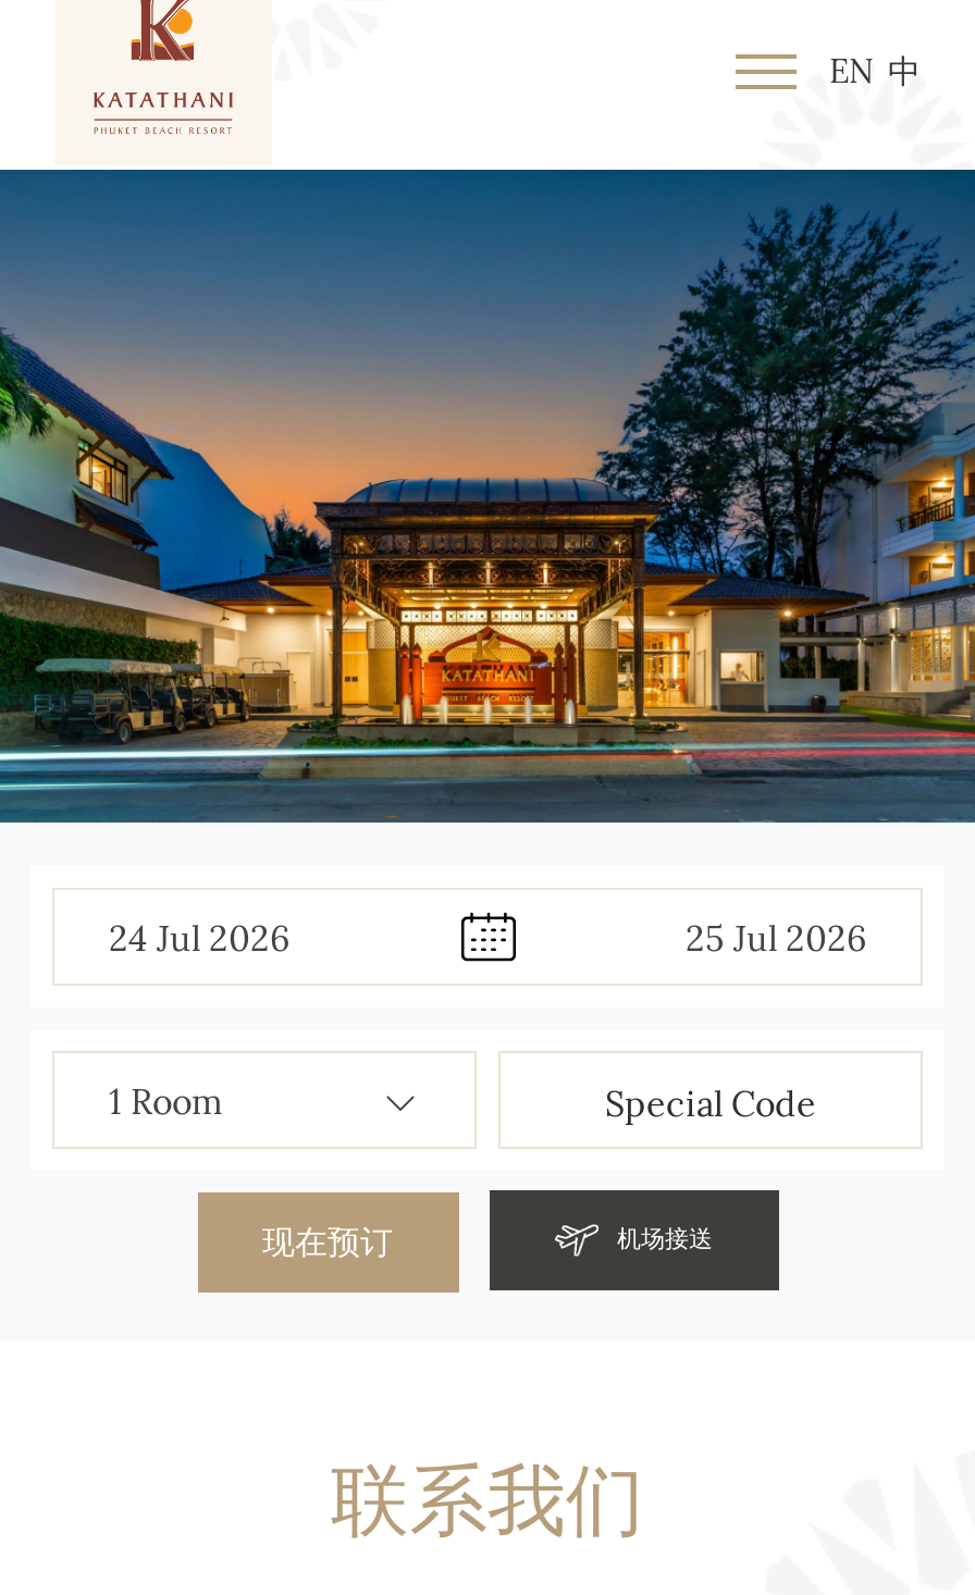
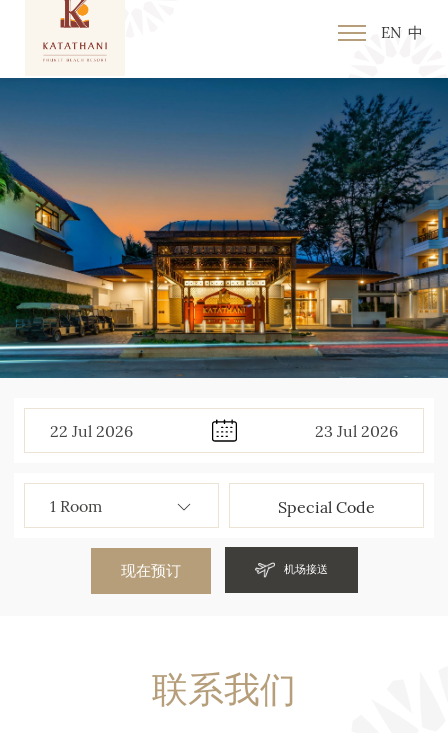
- 24 Jul 2026
+ 22 Jul 2026

- 25 Jul 2026
+ 23 Jul 2026
